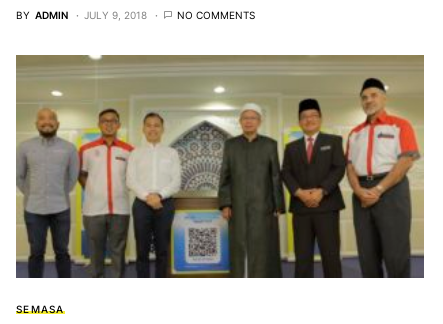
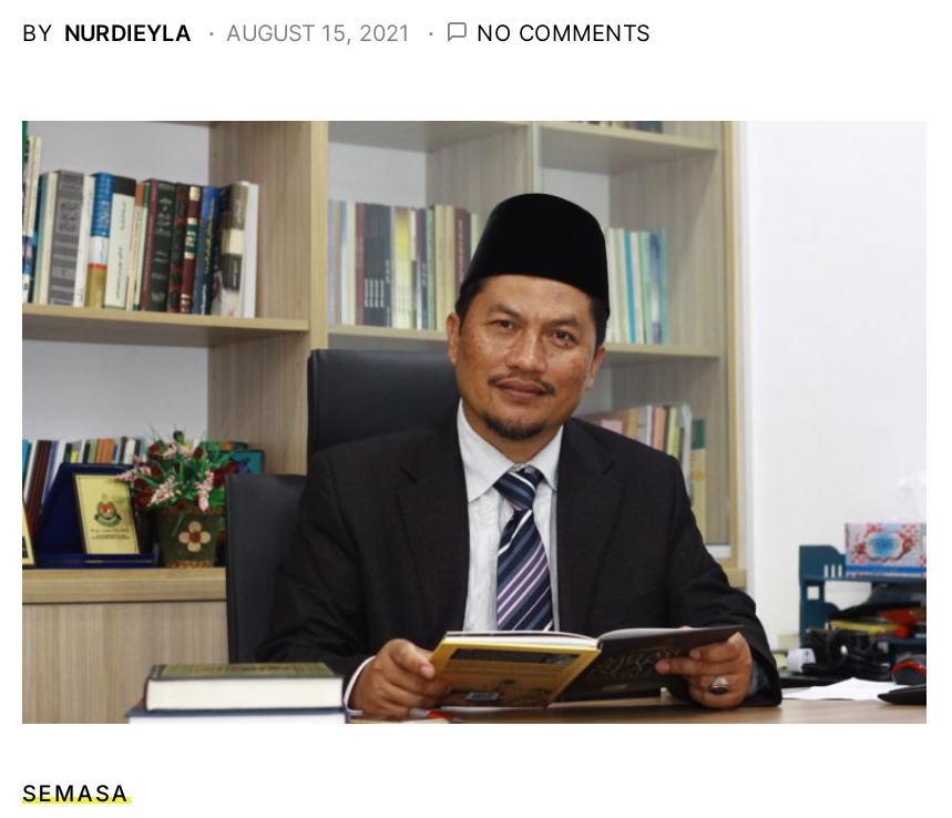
- BY ADMIN
- JULY 9, 2018
+ BY NURDIEYLA
+ AUGUST 15, 2021

- [image]
+ [image]
